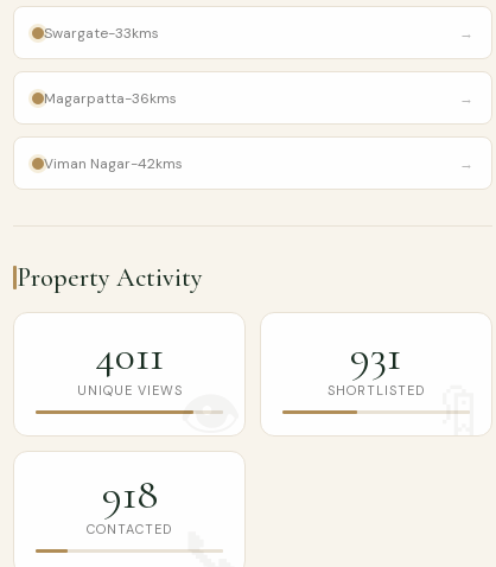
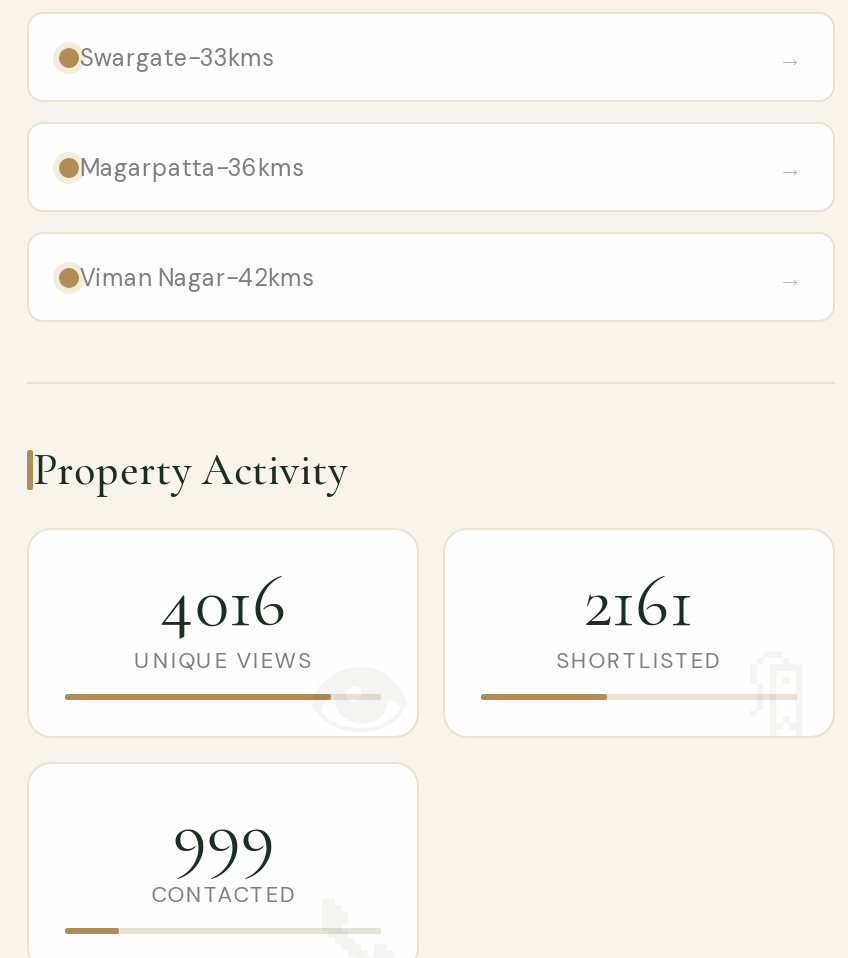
- 4011
+ 4016

- 931
+ 2161

- 918
+ 999
